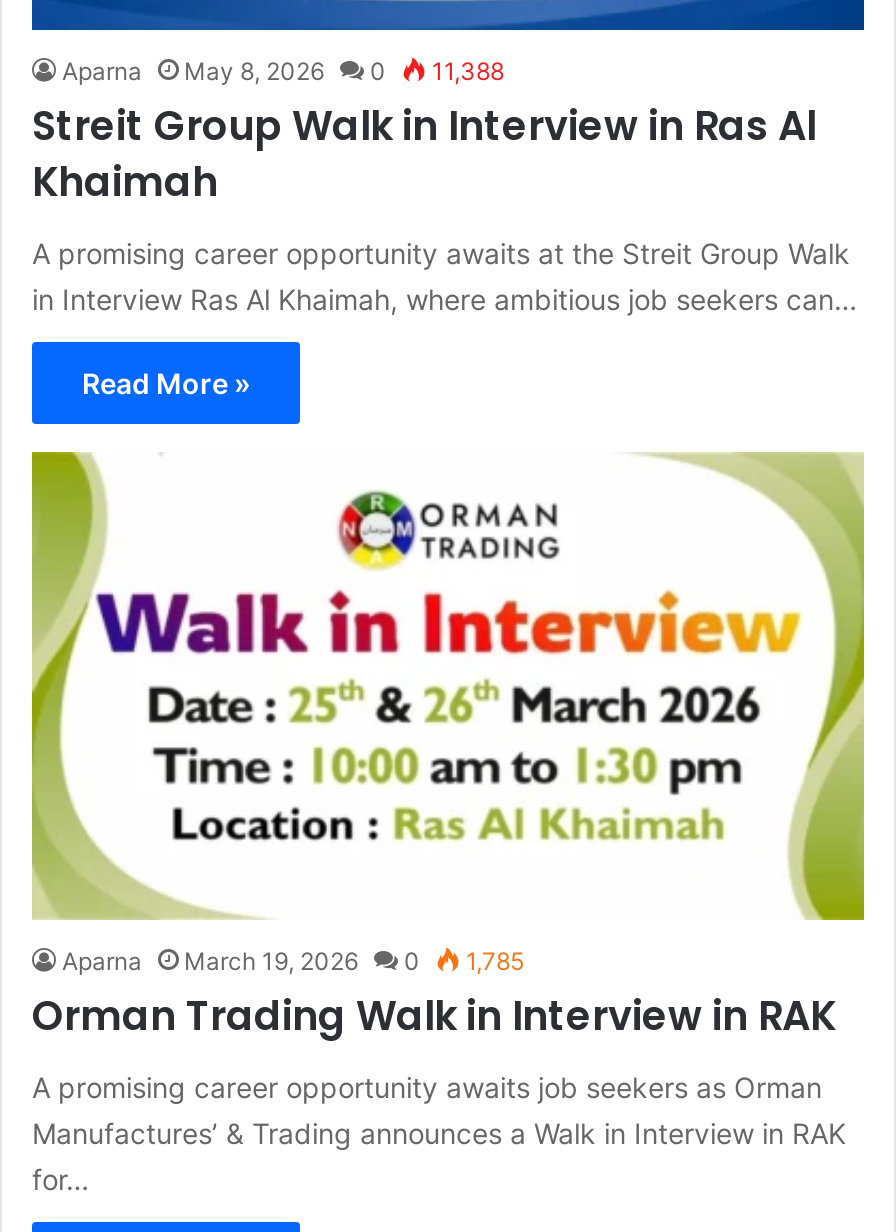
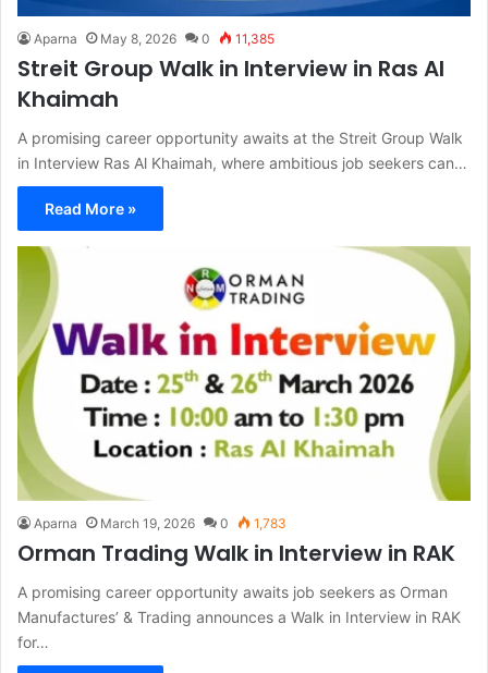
- Aparna May 8, 2026 0 11,388
+ Aparna May 8, 2026 0 11,385

- Aparna March 19, 2026 0 1,785
+ Aparna March 19, 2026 0 1,783
